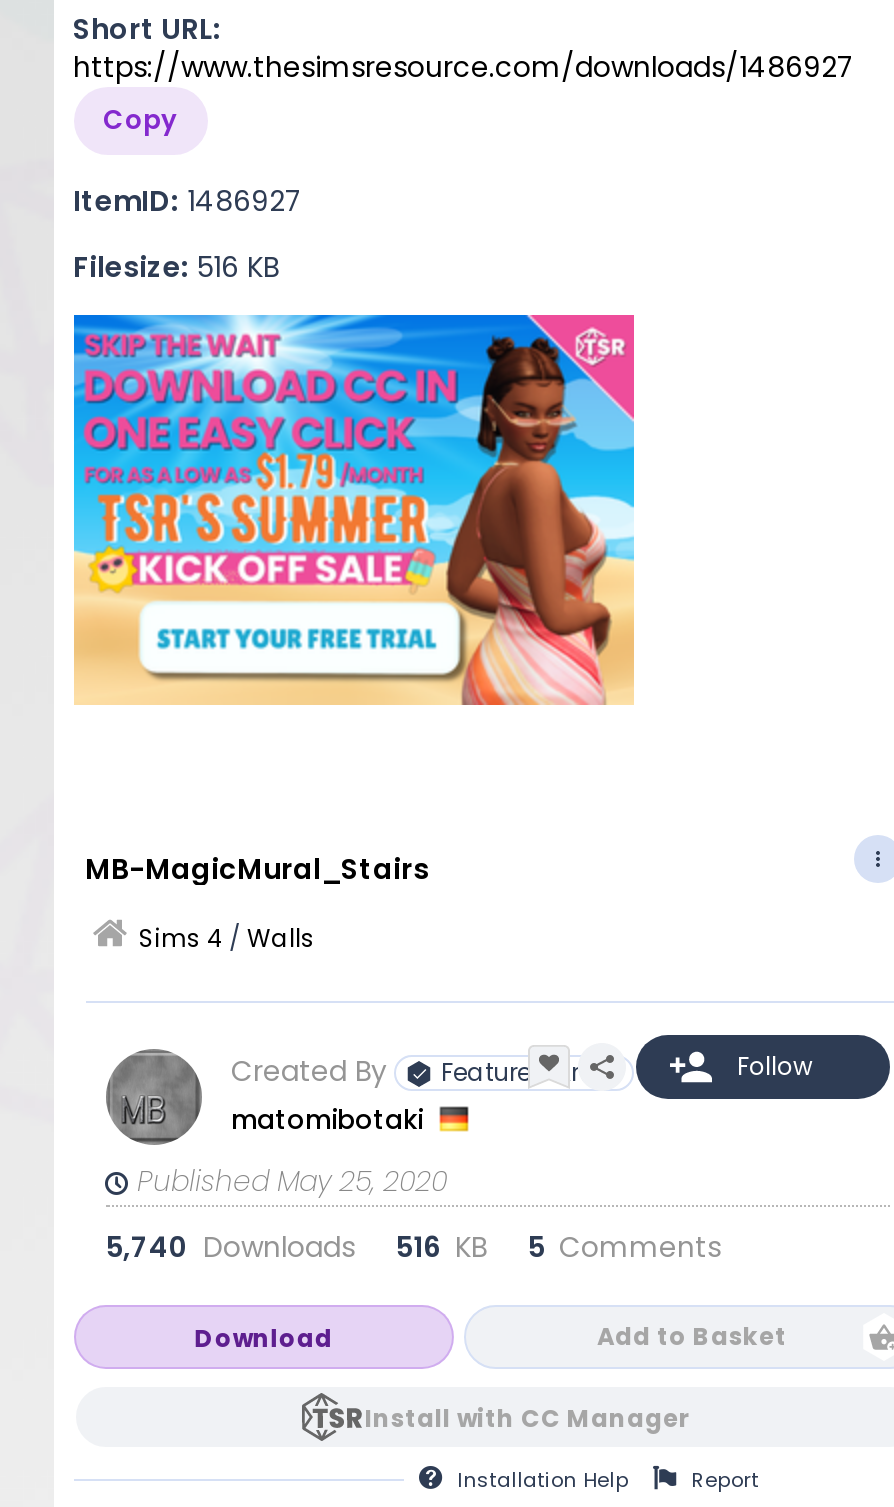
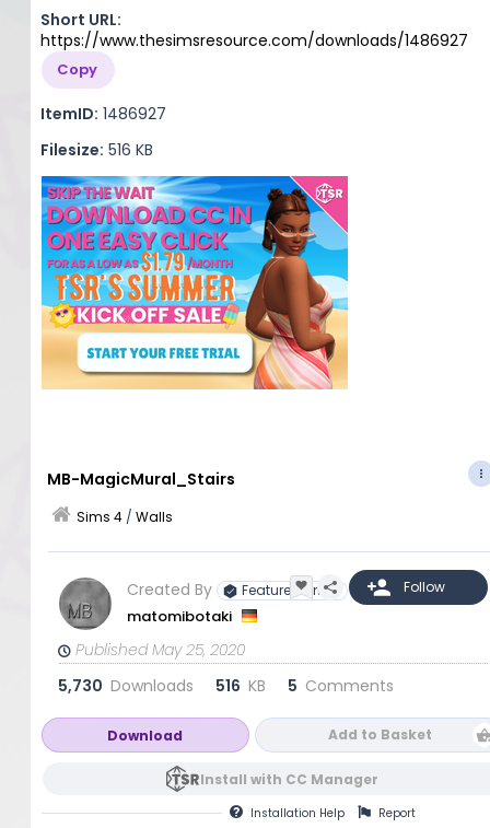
- 5,740 Downloads 516 KB 5 Comments
+ 5,730 Downloads 516 KB 5 Comments
